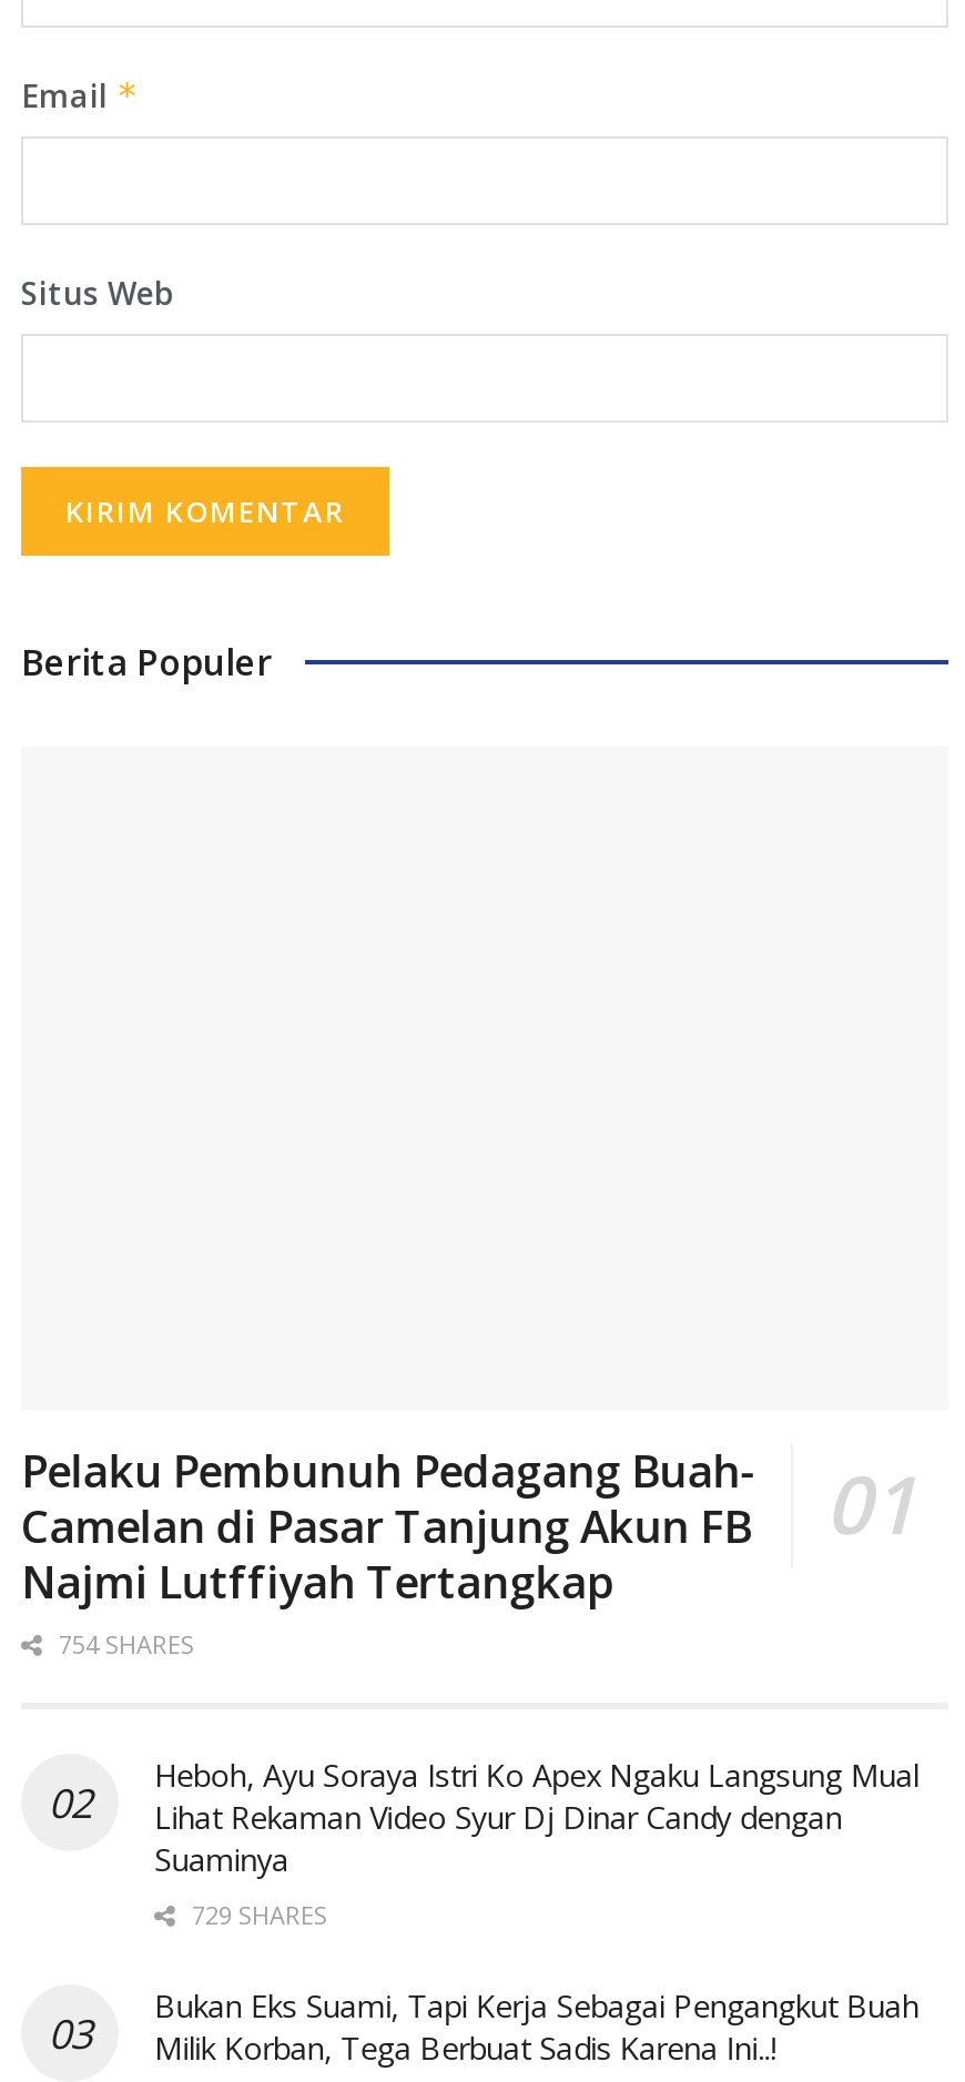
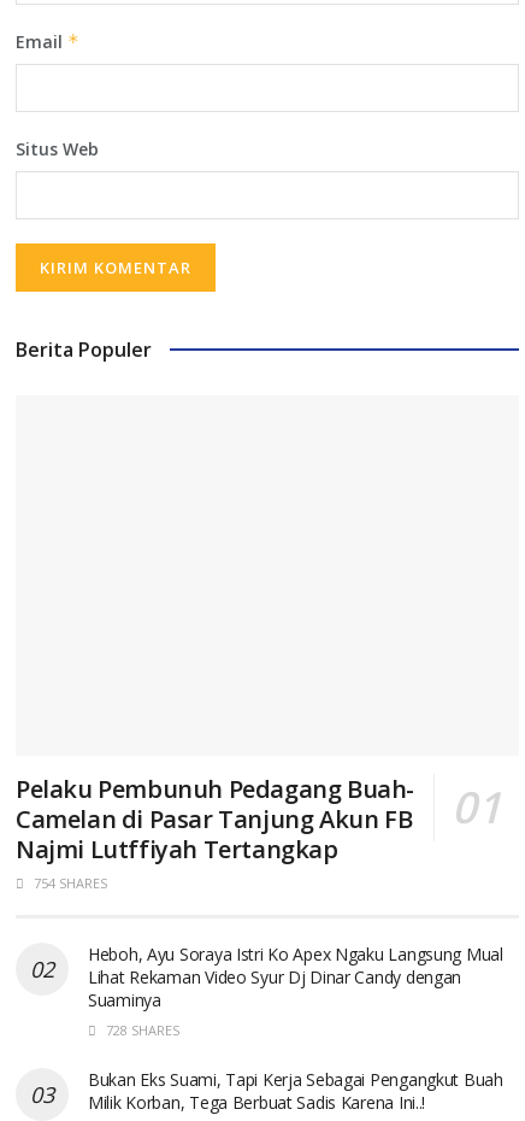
- 729 SHARES
+ 728 SHARES
